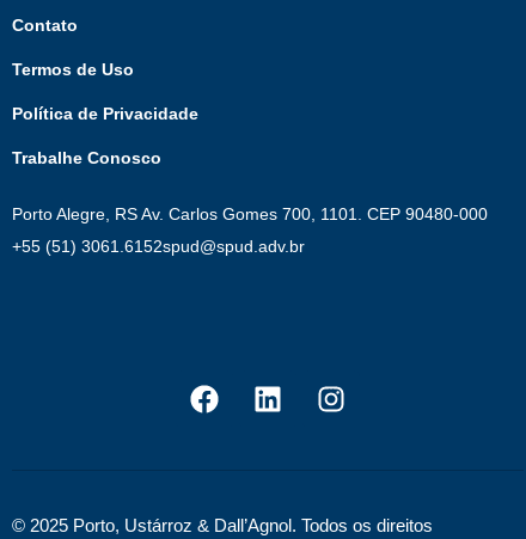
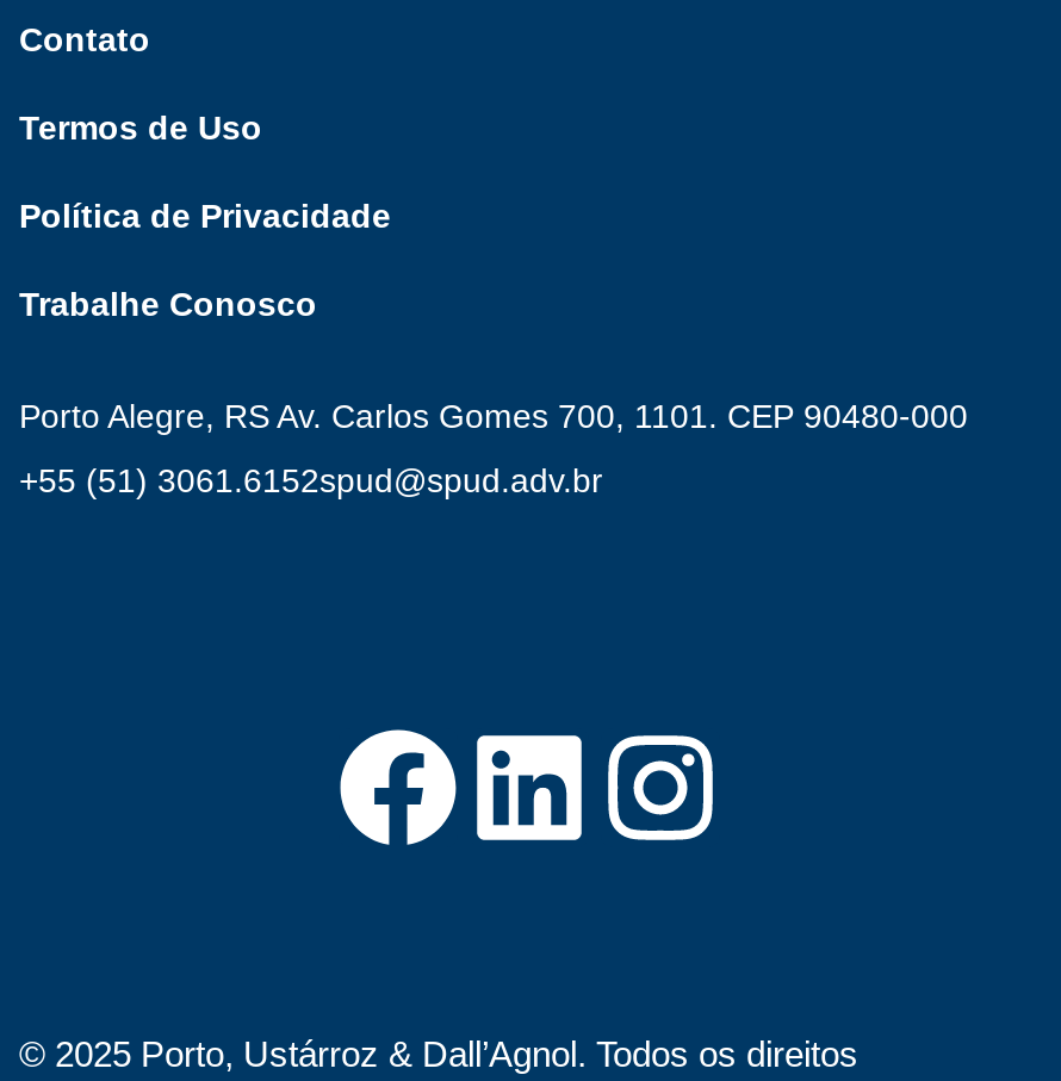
- [image]
+ [image]

- [image]
+ [image]

- [image]
+ [image]
